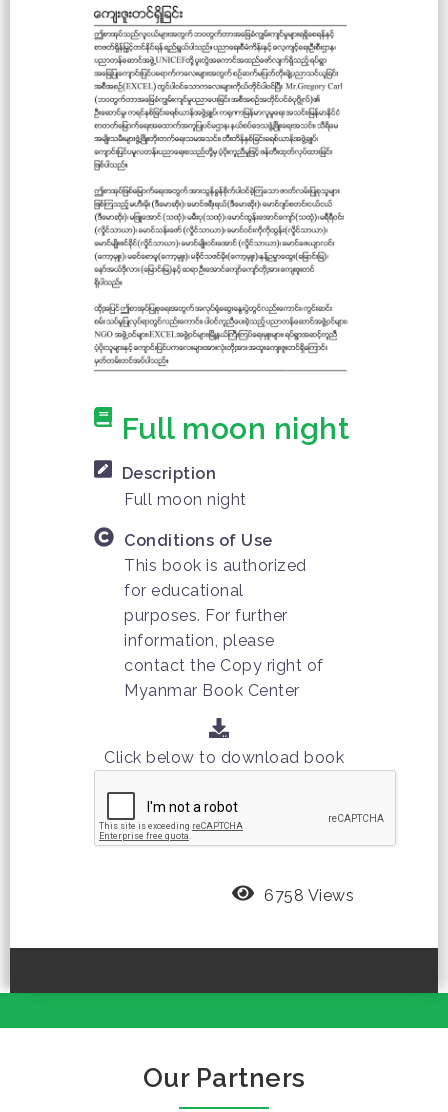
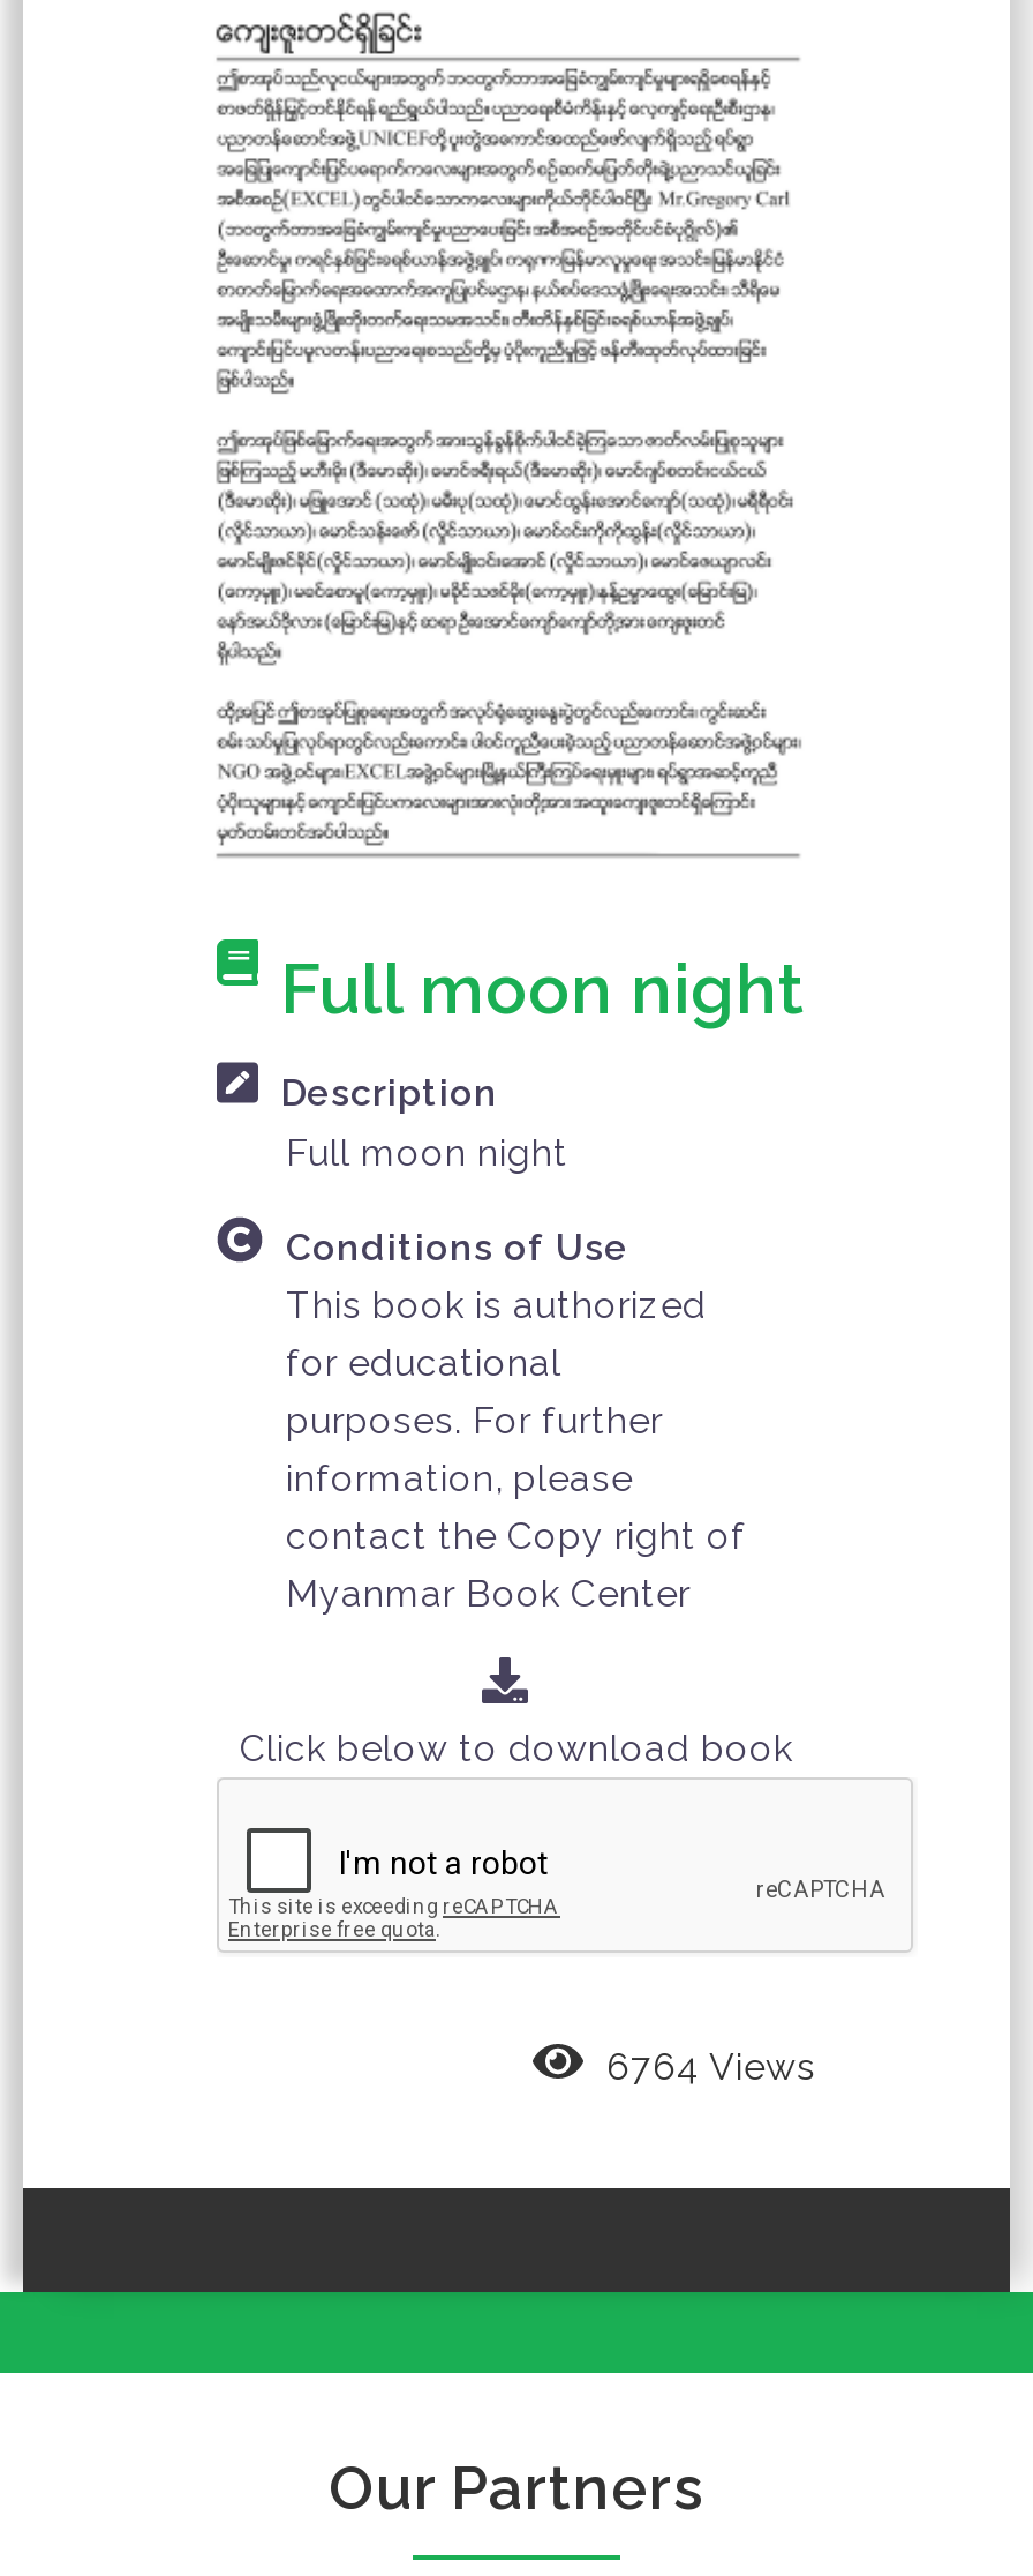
- 6758 Views
+ 6764 Views
